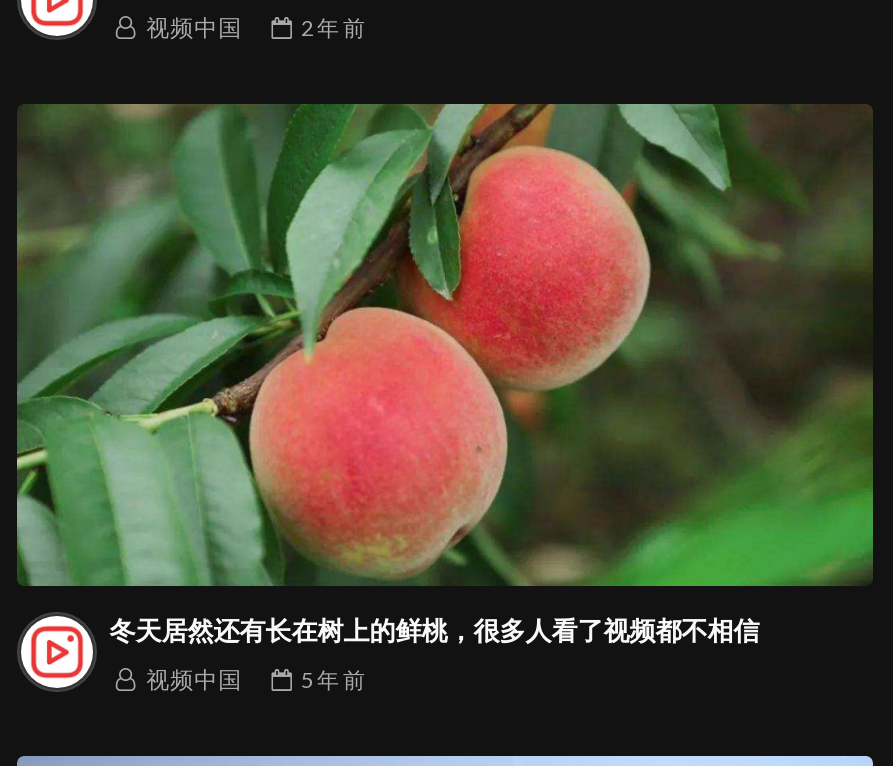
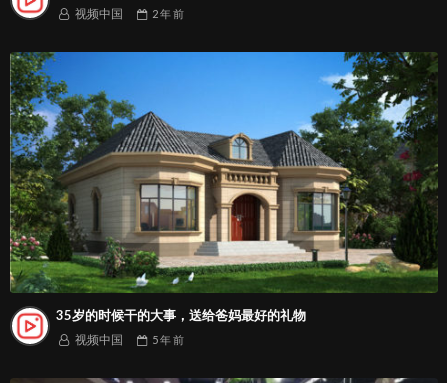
- [image]
- 冬天居然还有长在树上的鲜桃，很多人看了视频都不相信
+ [image]
+ 35岁的时候干的大事，送给爸妈最好的礼物
